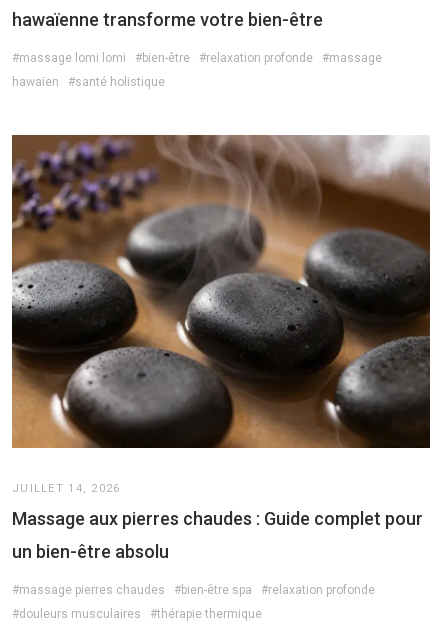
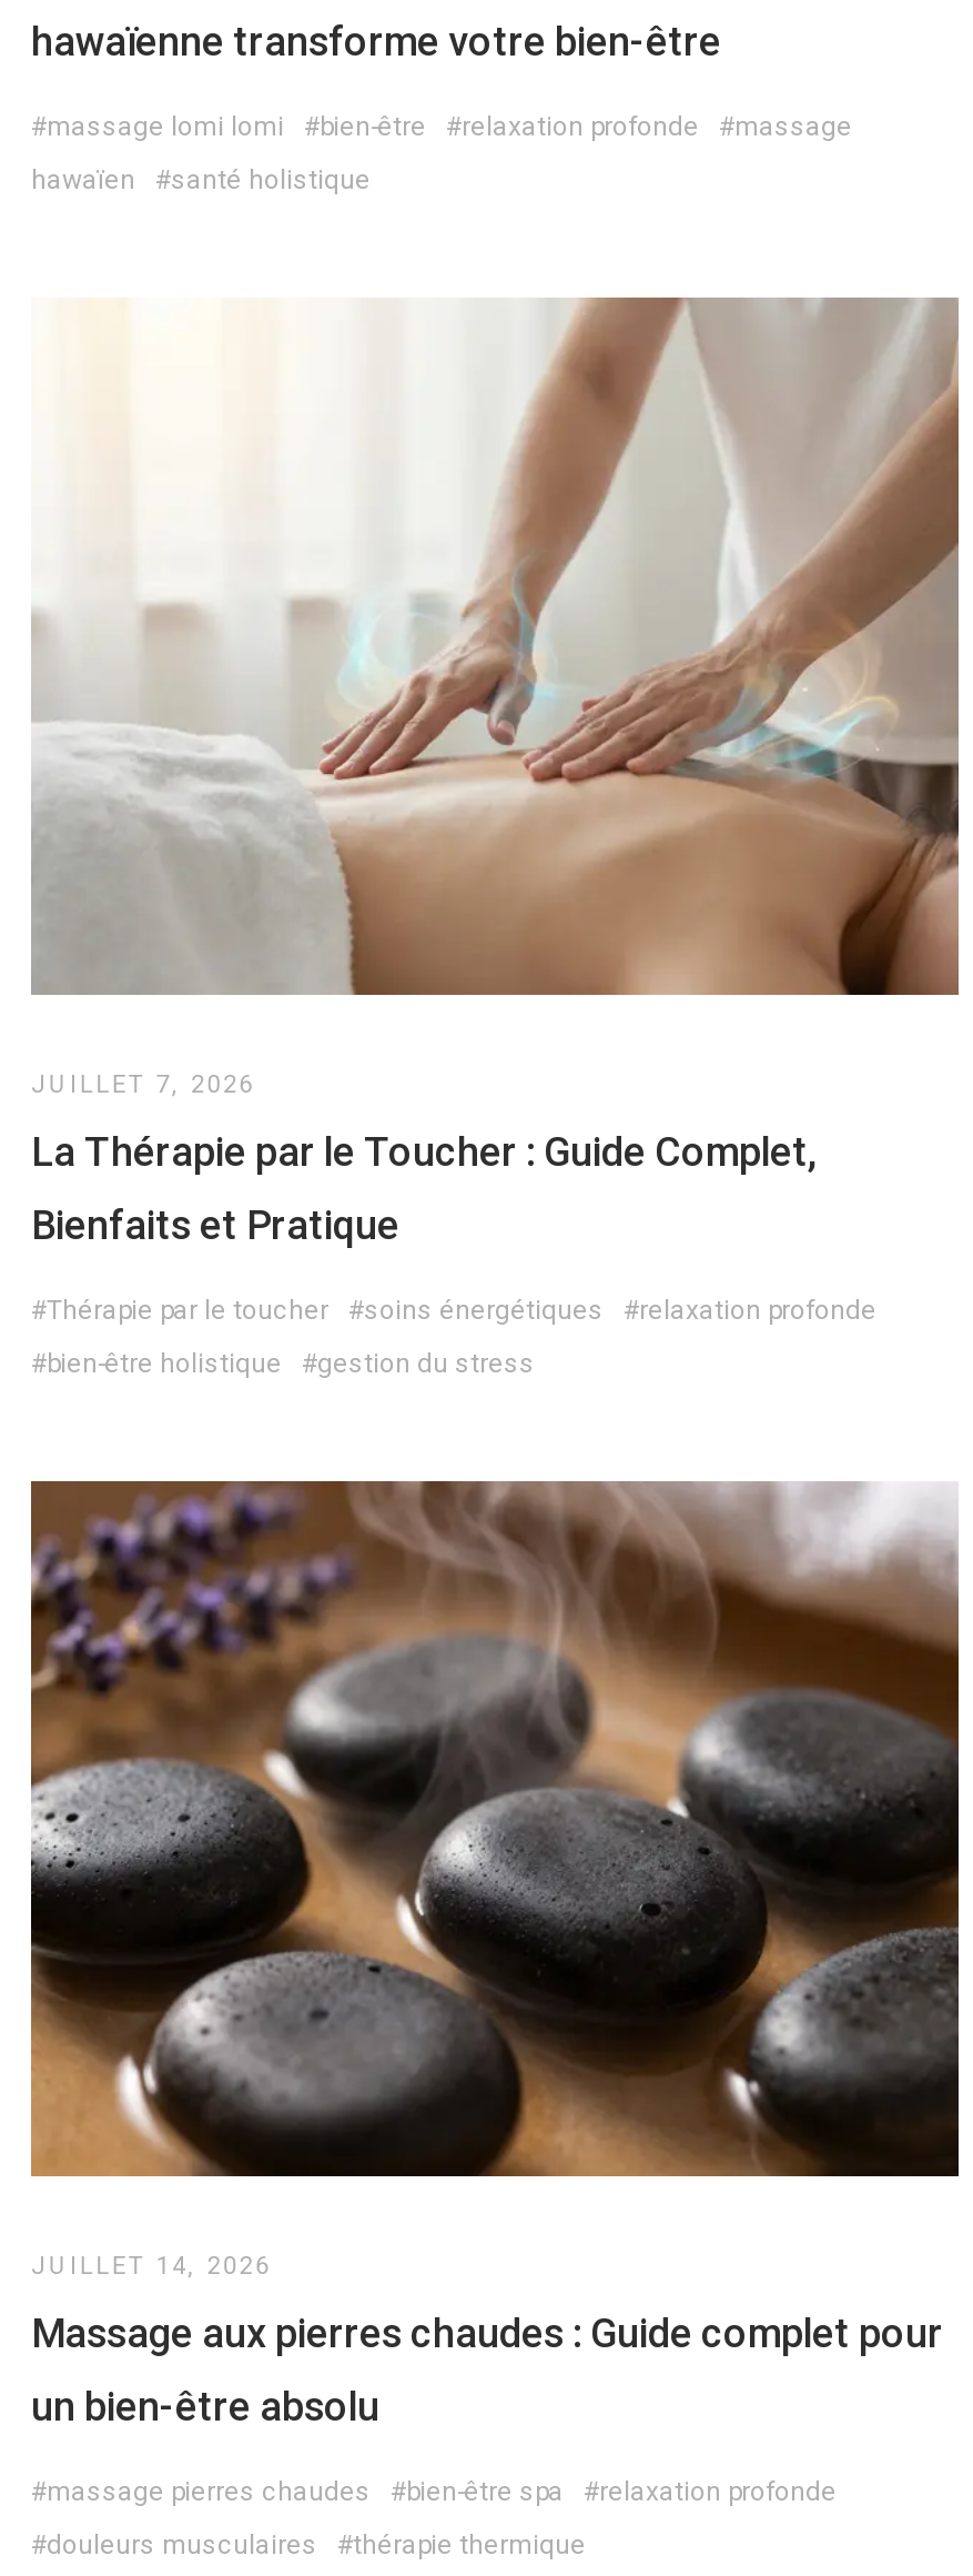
+ [image]
+ JUILLET 7, 2026
+ La Thérapie par le Toucher : Guide Complet,
+ Bienfaits et Pratique
+ #Thérapie par le toucher
+ #soins énergétiques
+ #relaxation profonde
+ #bien-être holistique
+ #gestion du stress
